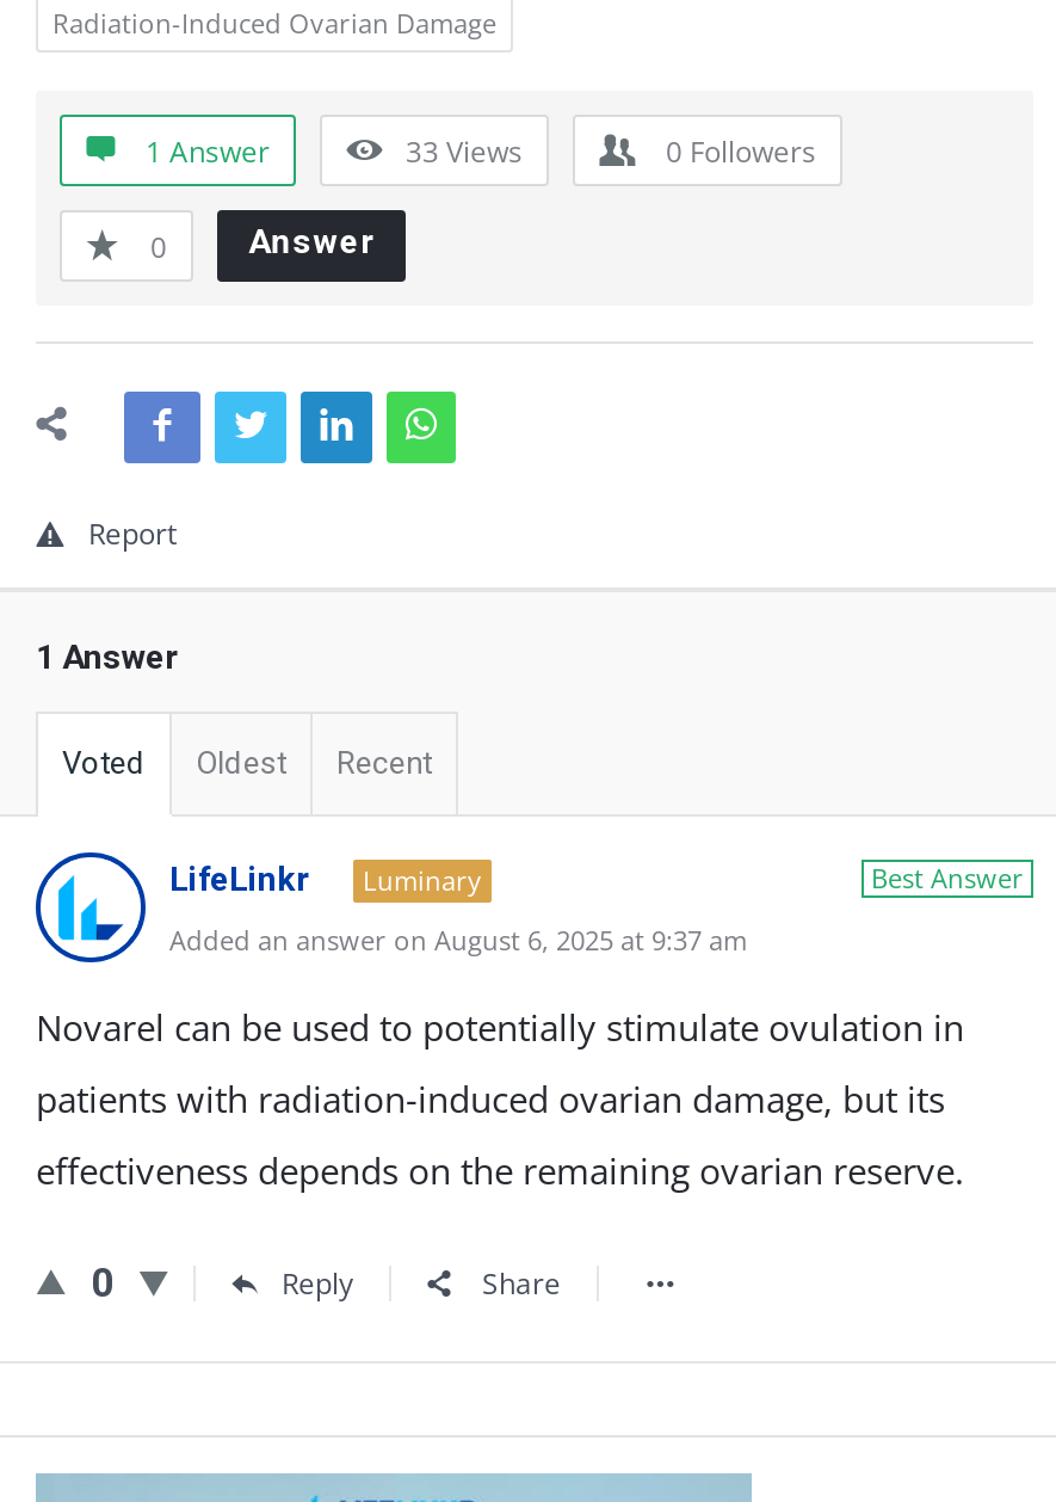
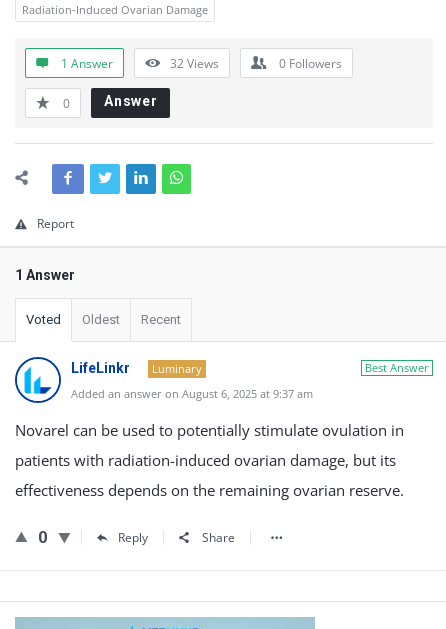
- 33 Views
+ 32 Views
